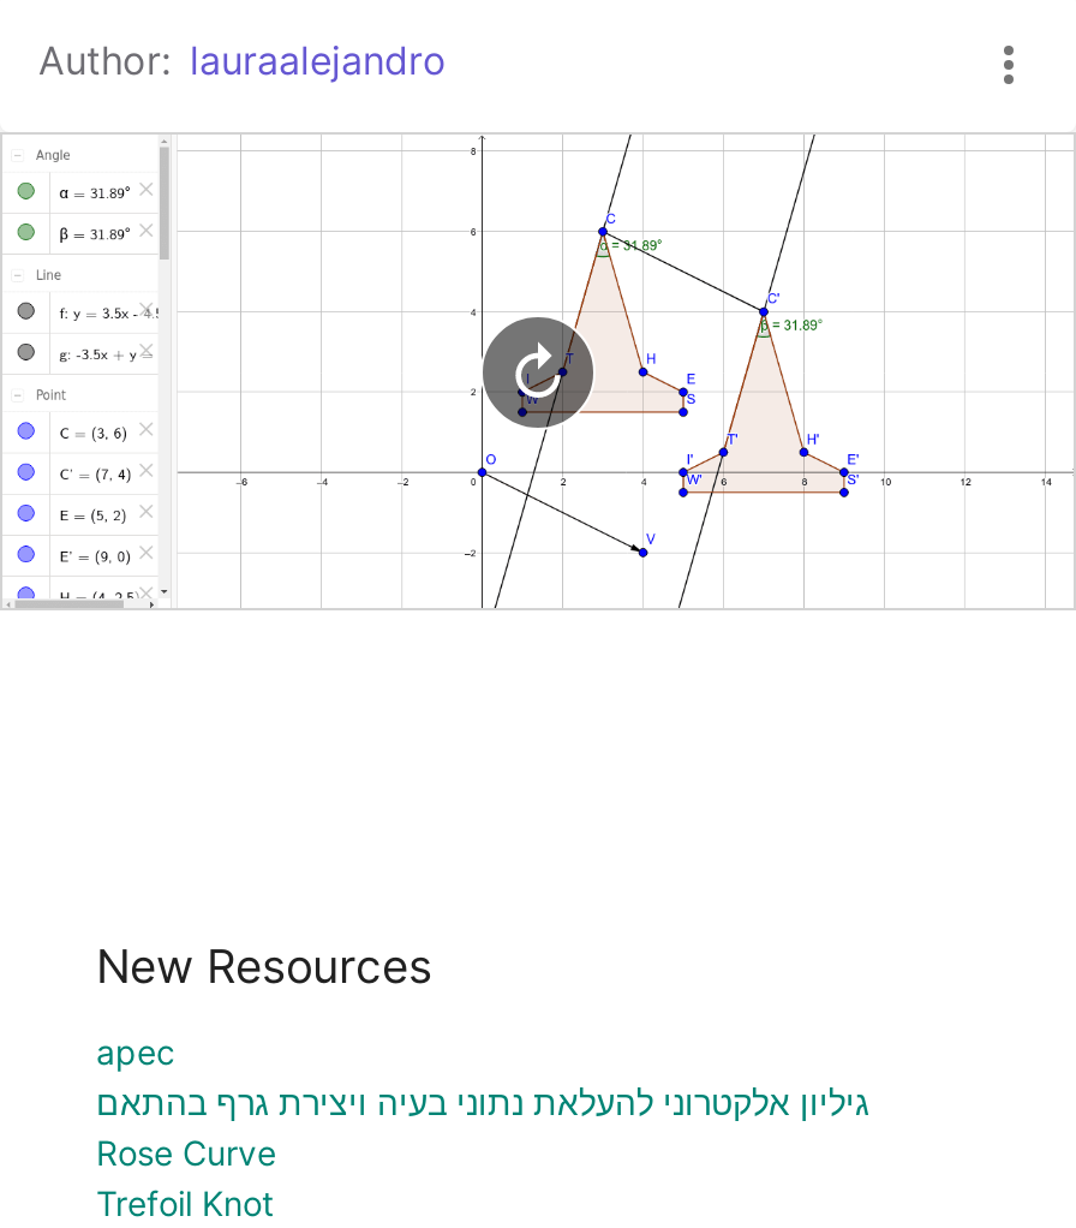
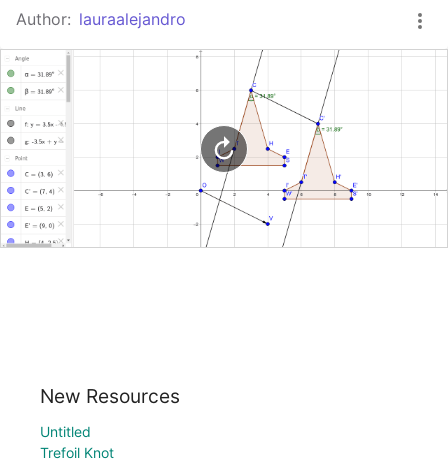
- apec
- גיליון אלקטרוני להעלאת נתוני בעיה ויצירת גרף בהתאם
- Rose Curve
+ Untitled
